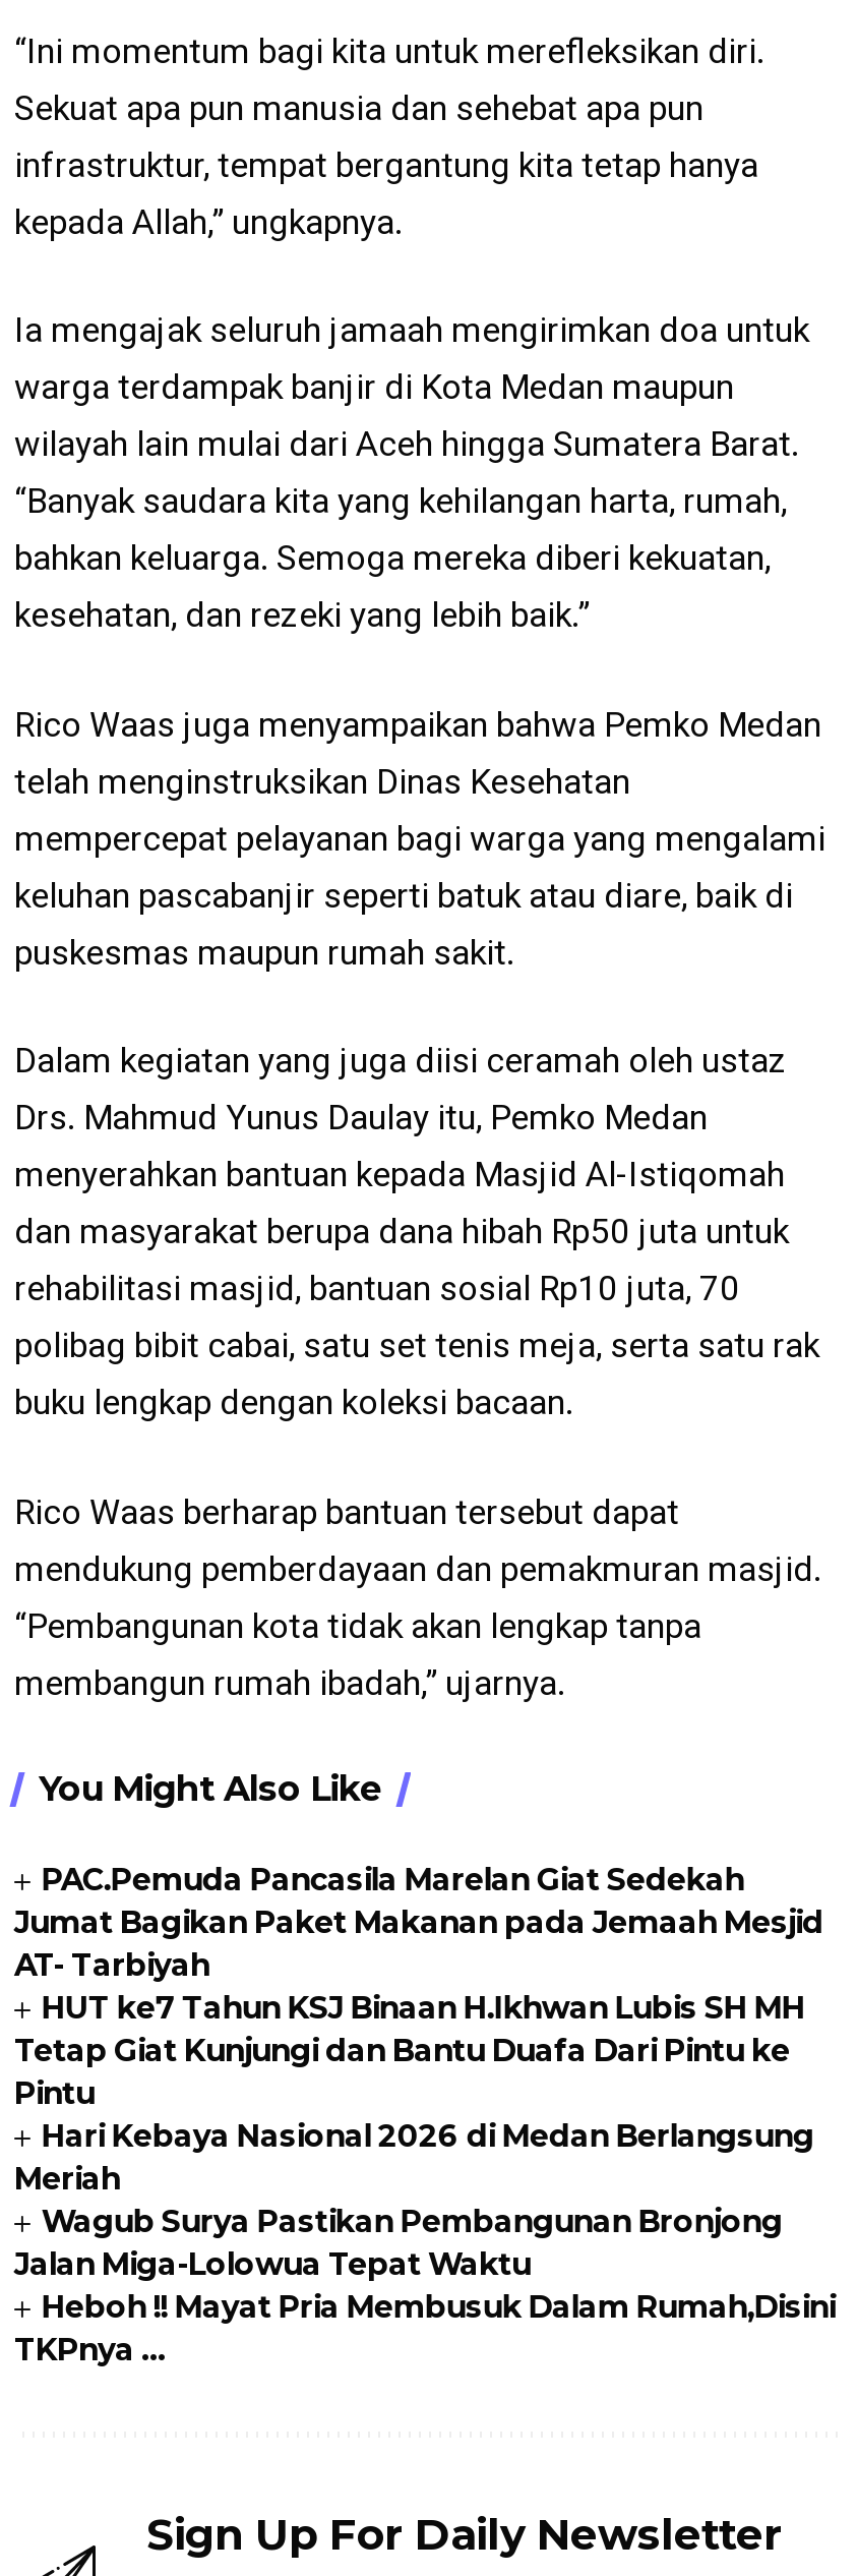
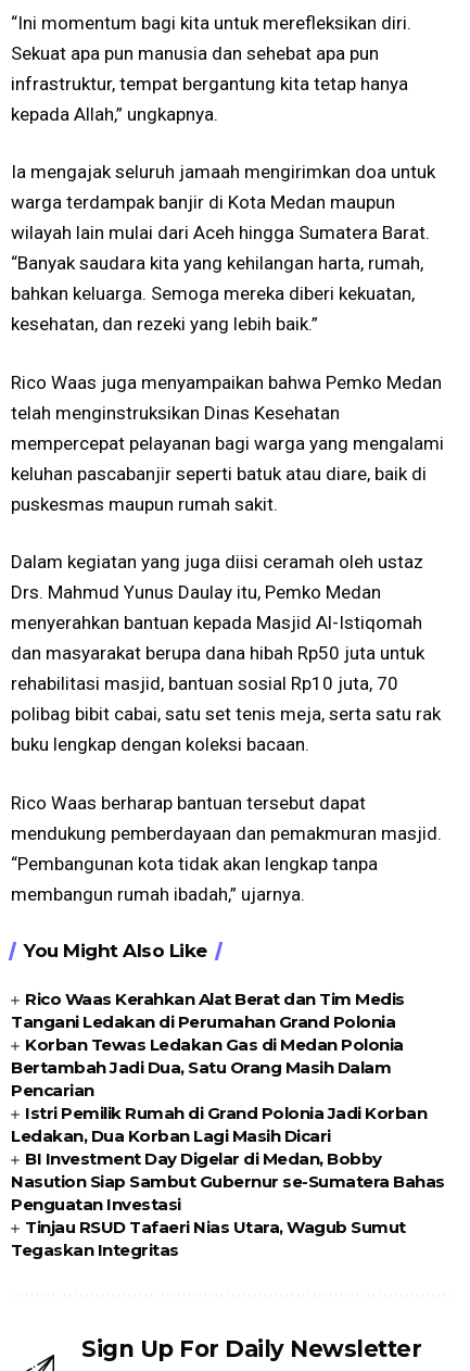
- PAC.Pemuda Pancasila Marelan Giat Sedekah
- Jumat Bagikan Paket Makanan pada Jemaah Mesjid
- AT- Tarbiyah
- HUT ke7 Tahun KSJ Binaan H.Ikhwan Lubis SH MH
- Tetap Giat Kunjungi dan Bantu Duafa Dari Pintu ke
- Pintu
- Hari Kebaya Nasional 2026 di Medan Berlangsung
- Meriah
- Wagub Surya Pastikan Pembangunan Bronjong
- Jalan Miga-Lolowua Tepat Waktu
- Heboh !! Mayat Pria Membusuk Dalam Rumah,Disini
- TKPnya …
+ Rico Waas Kerahkan Alat Berat dan Tim Medis
+ Tangani Ledakan di Perumahan Grand Polonia
+ Korban Tewas Ledakan Gas di Medan Polonia
+ Bertambah Jadi Dua, Satu Orang Masih Dalam
+ Pencarian
+ Istri Pemilik Rumah di Grand Polonia Jadi Korban
+ Ledakan, Dua Korban Lagi Masih Dicari
+ BI Investment Day Digelar di Medan, Bobby
+ Nasution Siap Sambut Gubernur se-Sumatera Bahas
+ Penguatan Investasi
+ Tinjau RSUD Tafaeri Nias Utara, Wagub Sumut
+ Tegaskan Integritas
